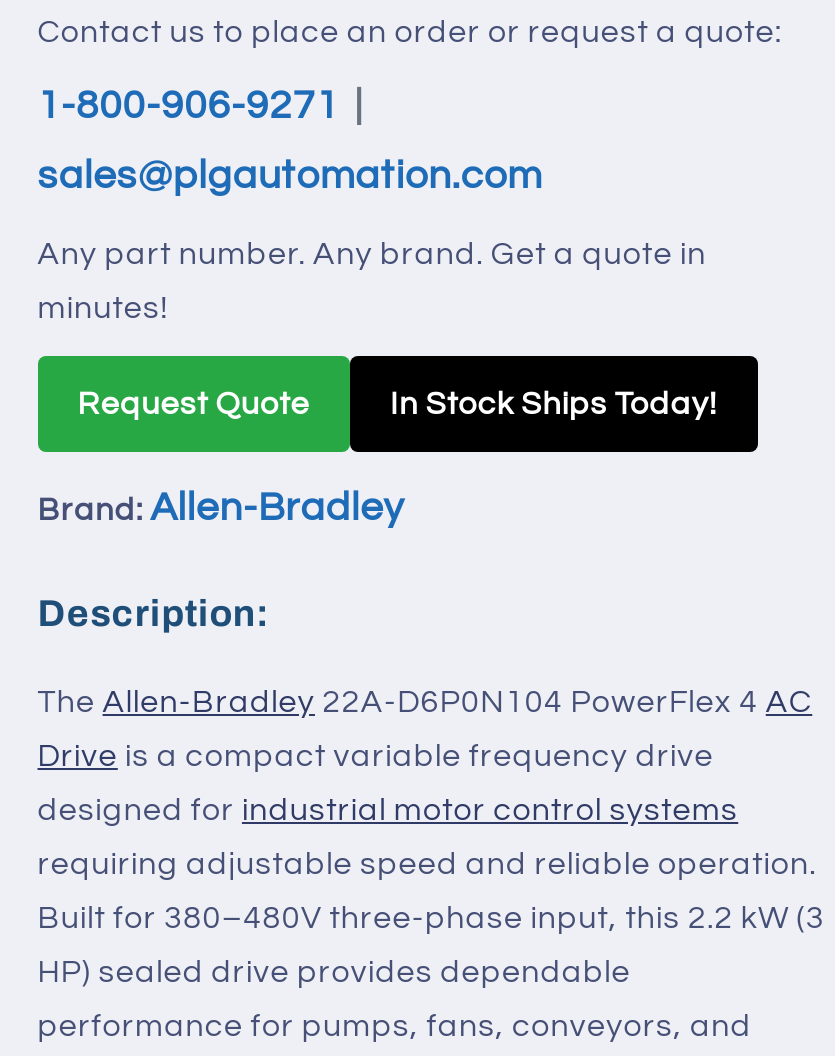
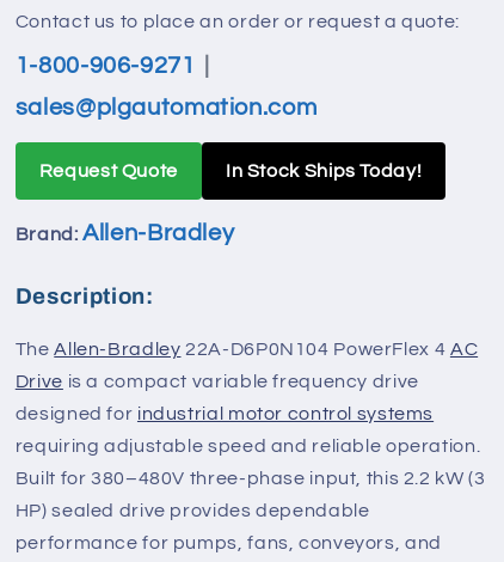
- Any part number. Any brand. Get a quote in
- minutes!
